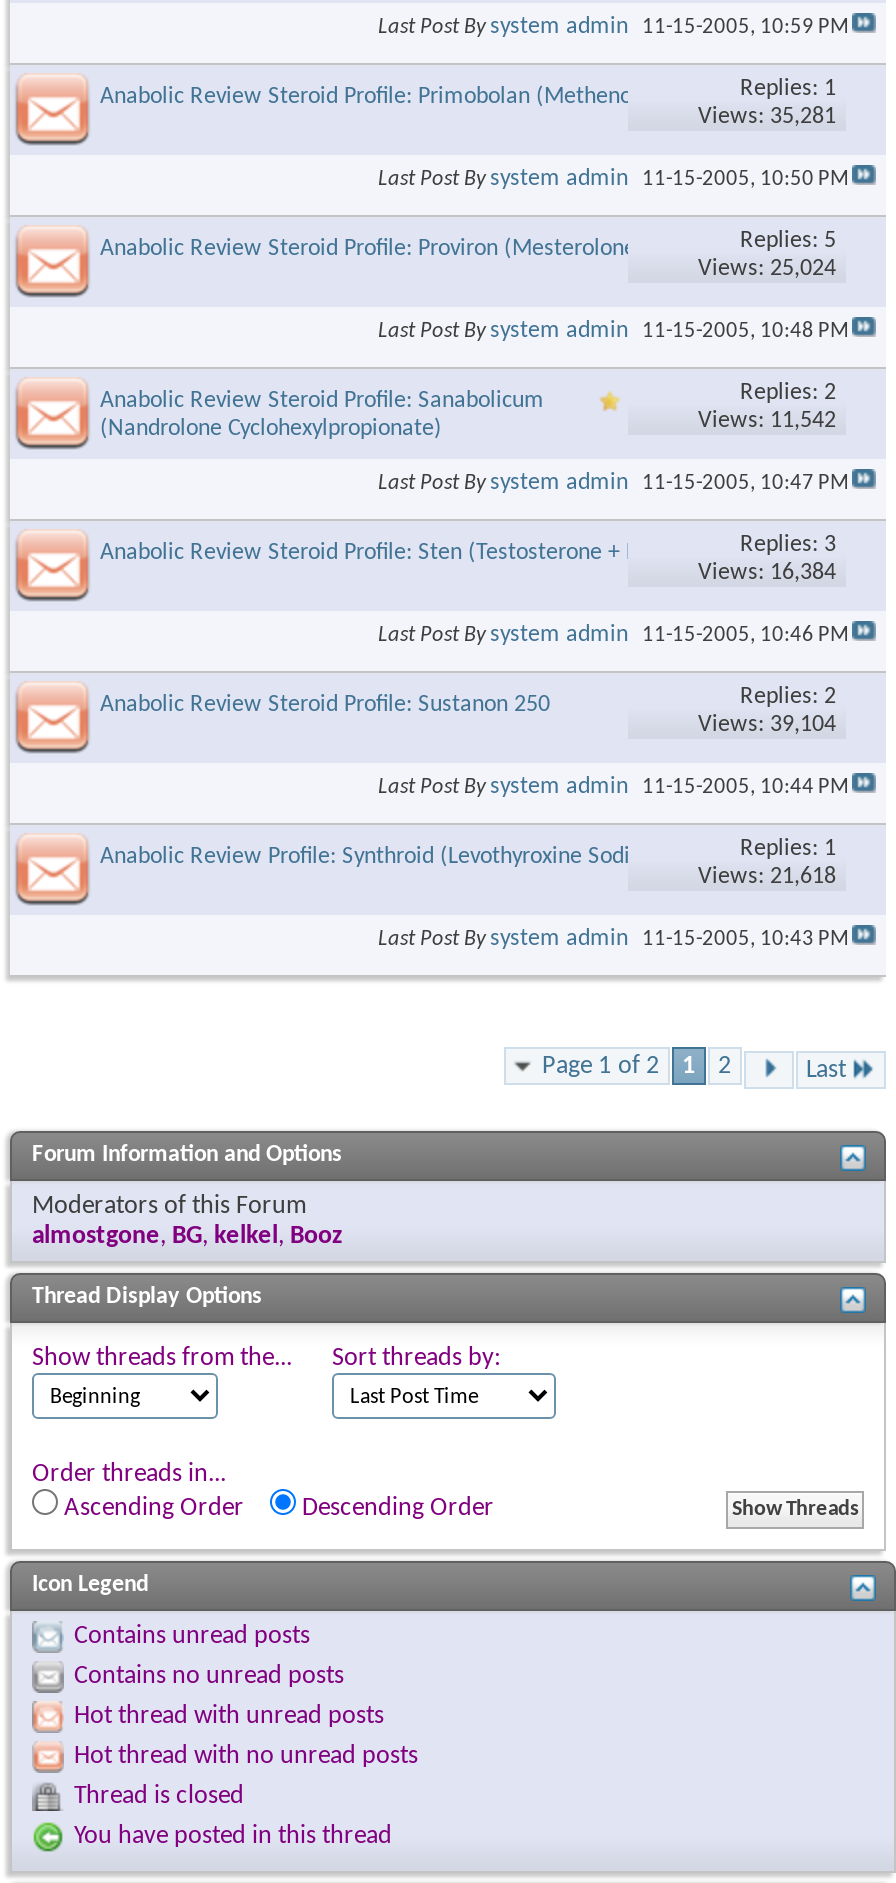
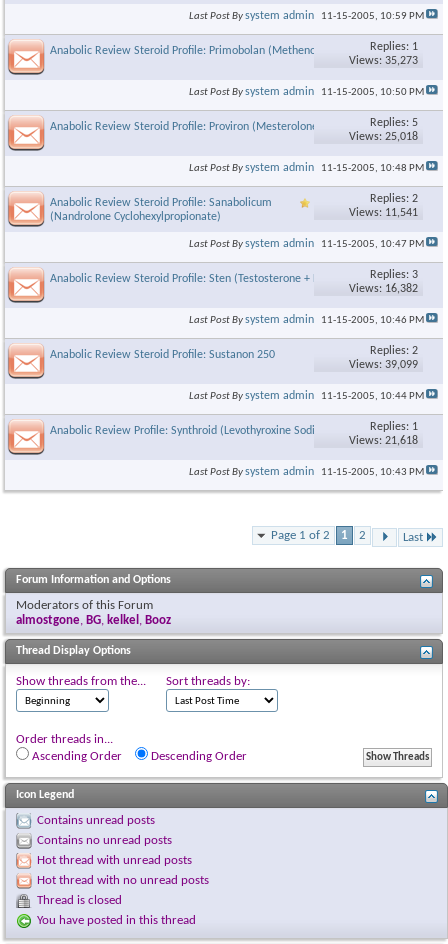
- Views: 35,281
+ Views: 35,273

- Views: 25,024
+ Views: 25,018

- Views: 11,542
+ Views: 11,541

- Views: 16,384
+ Views: 16,382

- Views: 39,104
+ Views: 39,099
